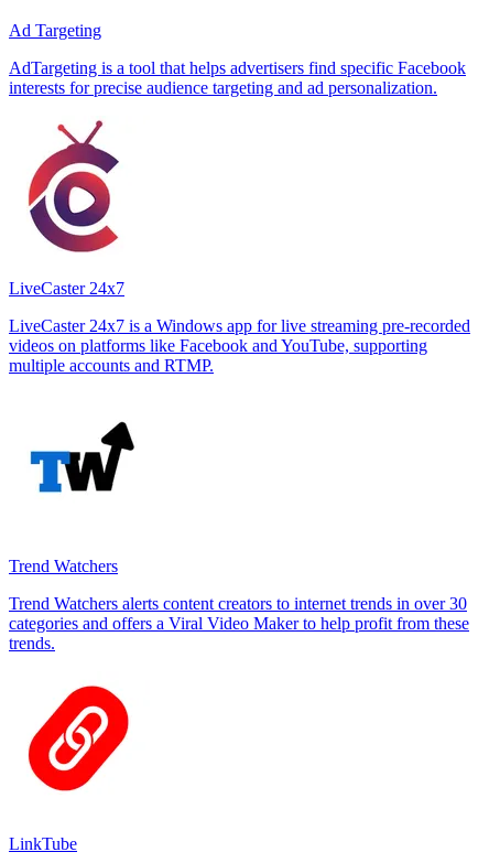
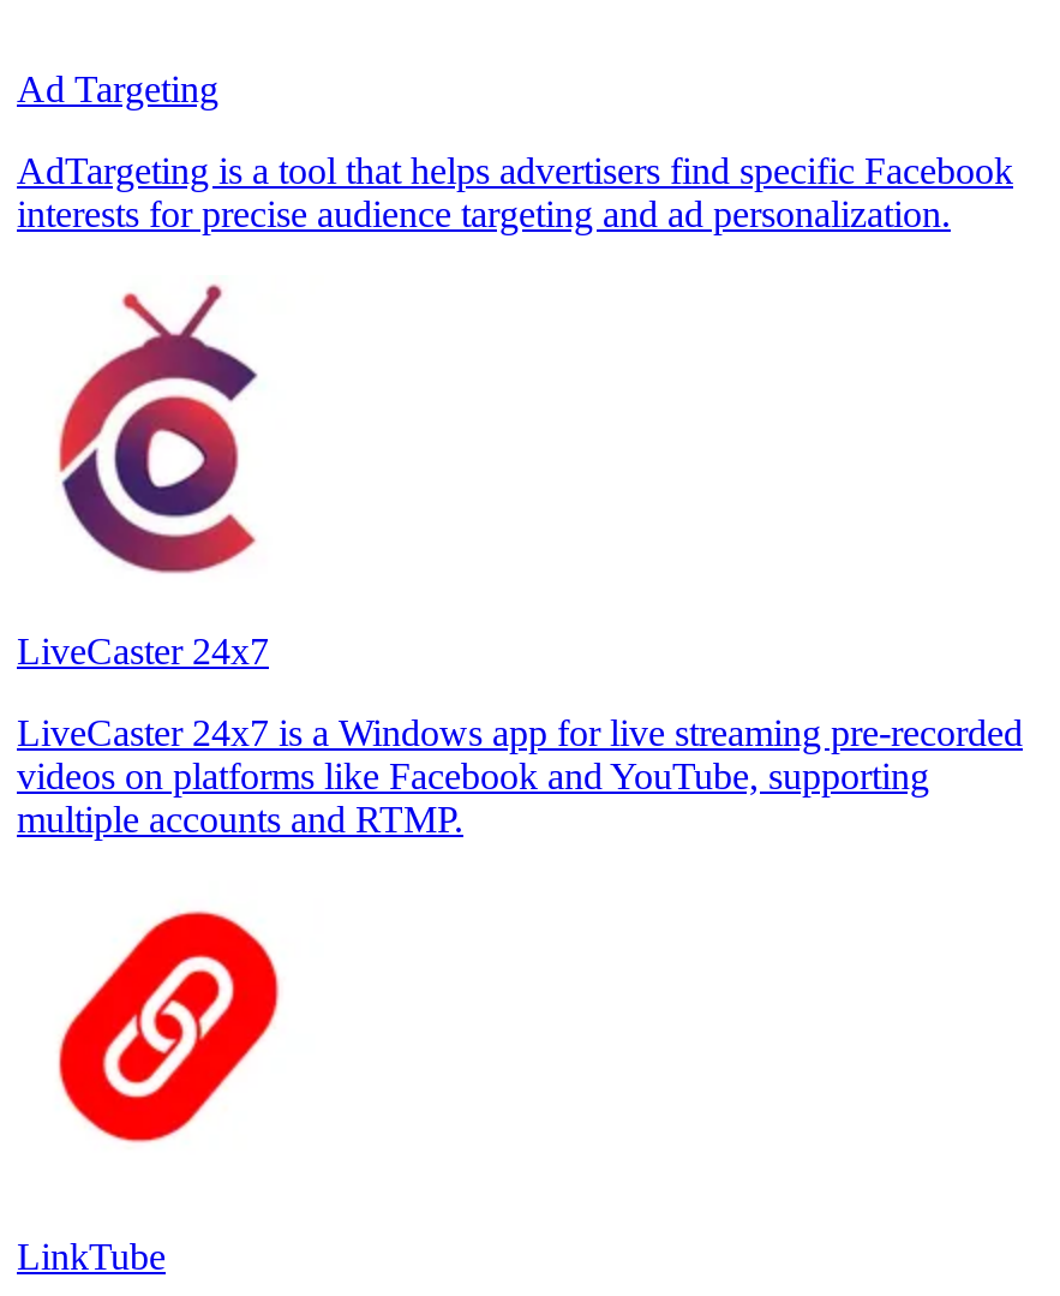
- [image]
- Trend Watchers
- Trend Watchers alerts content creators to internet trends in over 30
- categories and offers a Viral Video Maker to help profit from these
- trends.
